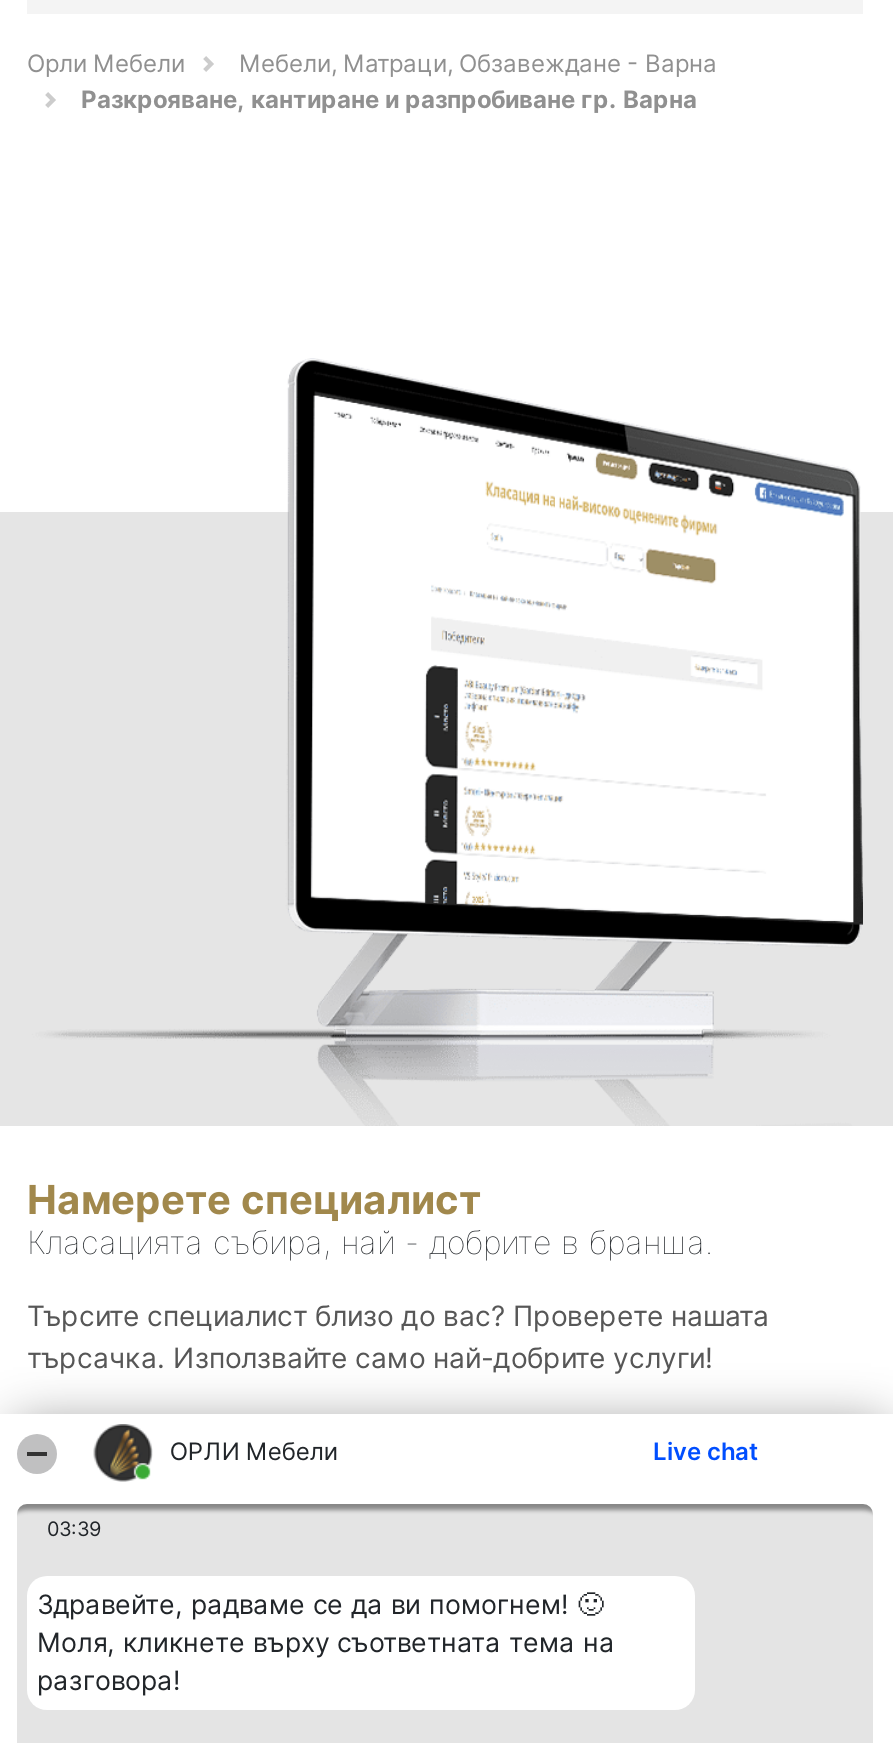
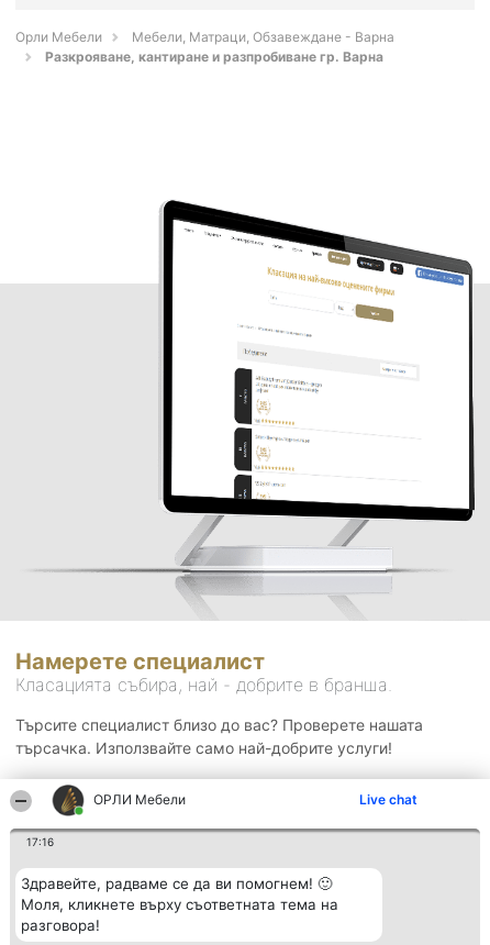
- 03:39
+ 17:16
